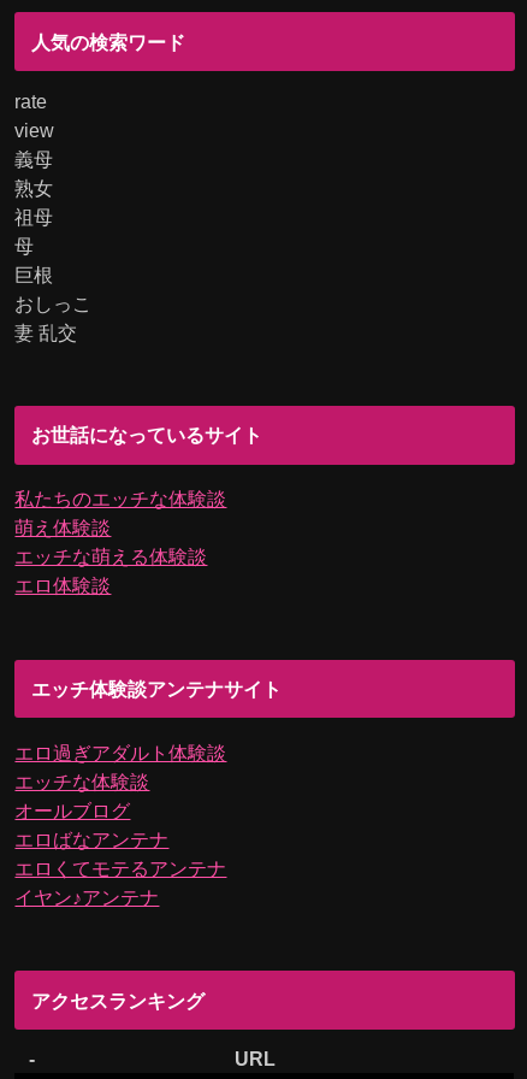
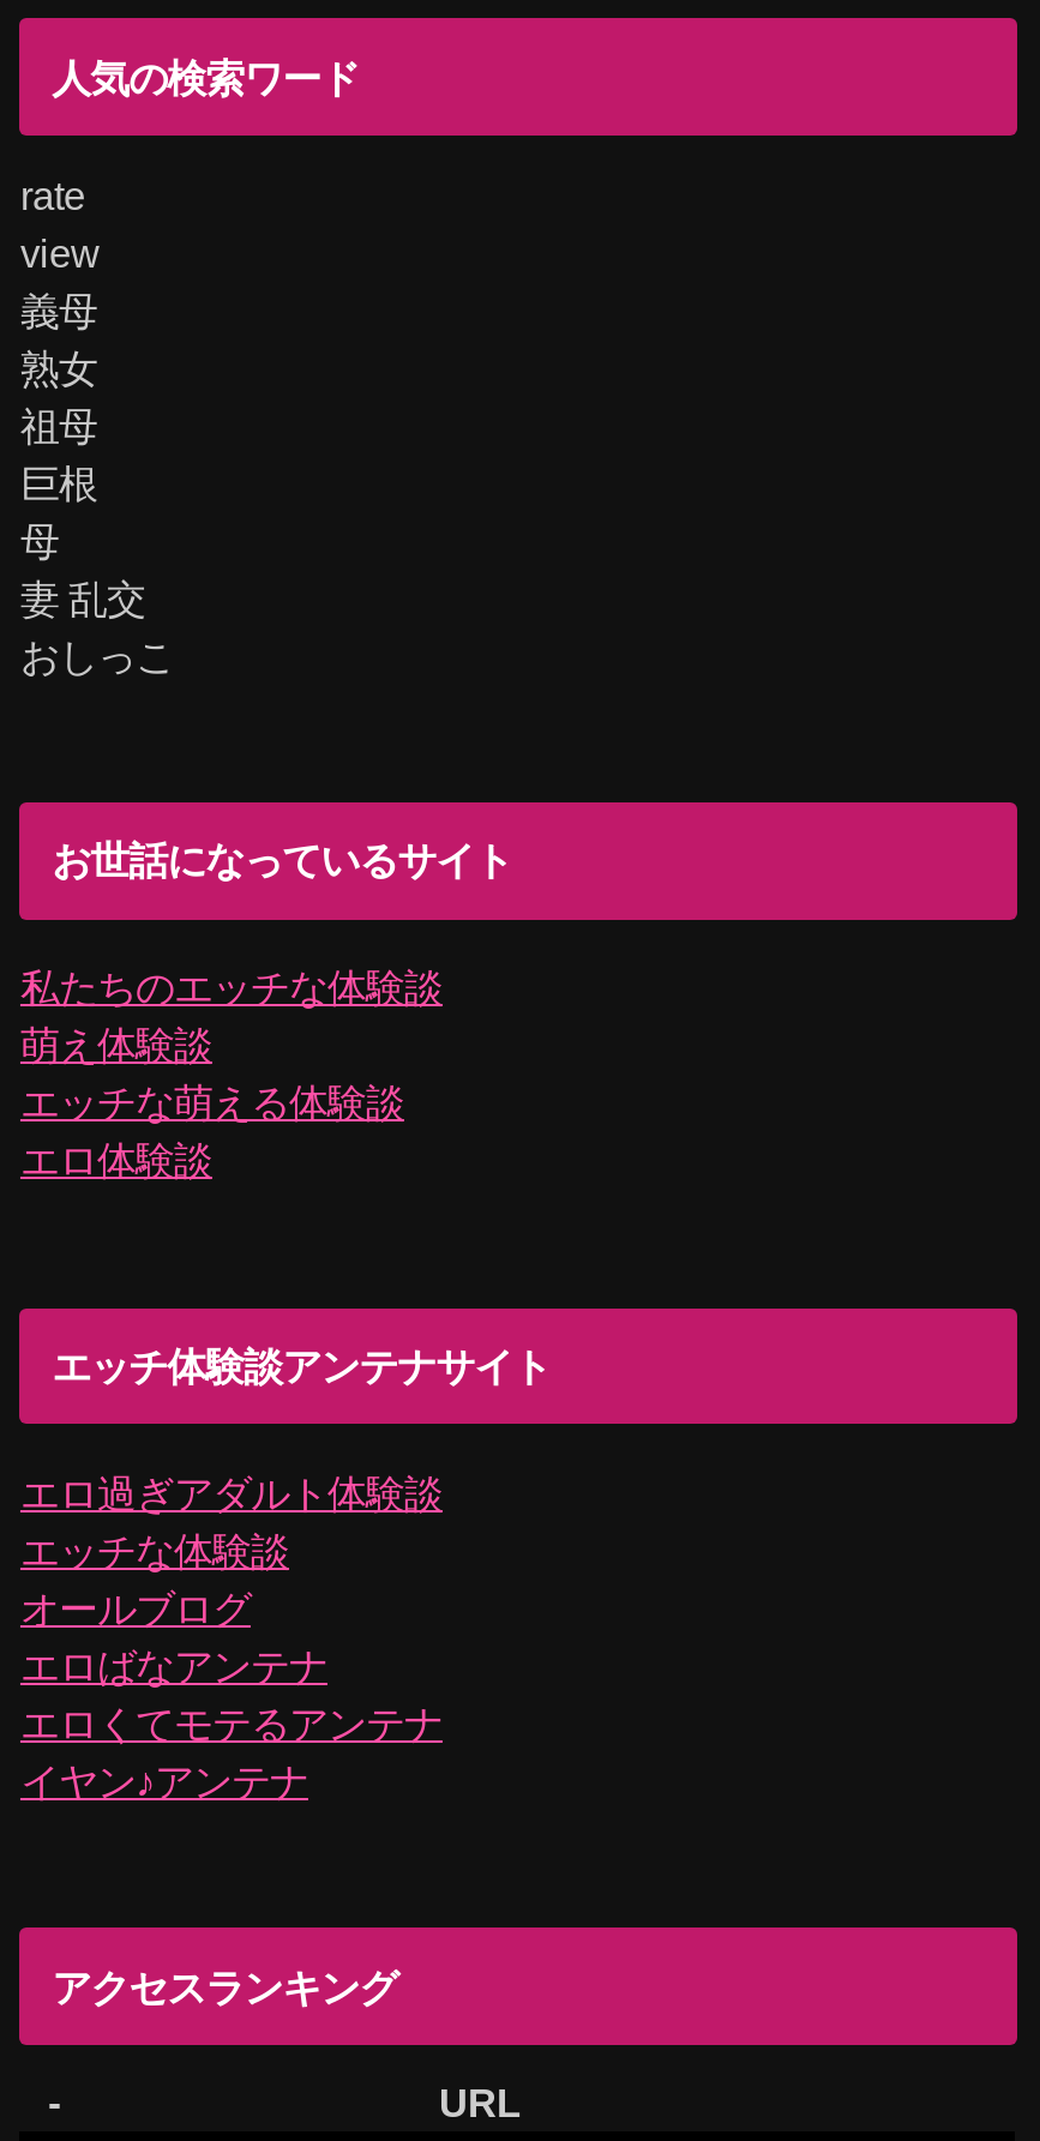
moved down: 母

moved up: 巨根

moved down: おしっこ

moved up: 妻 乱交
